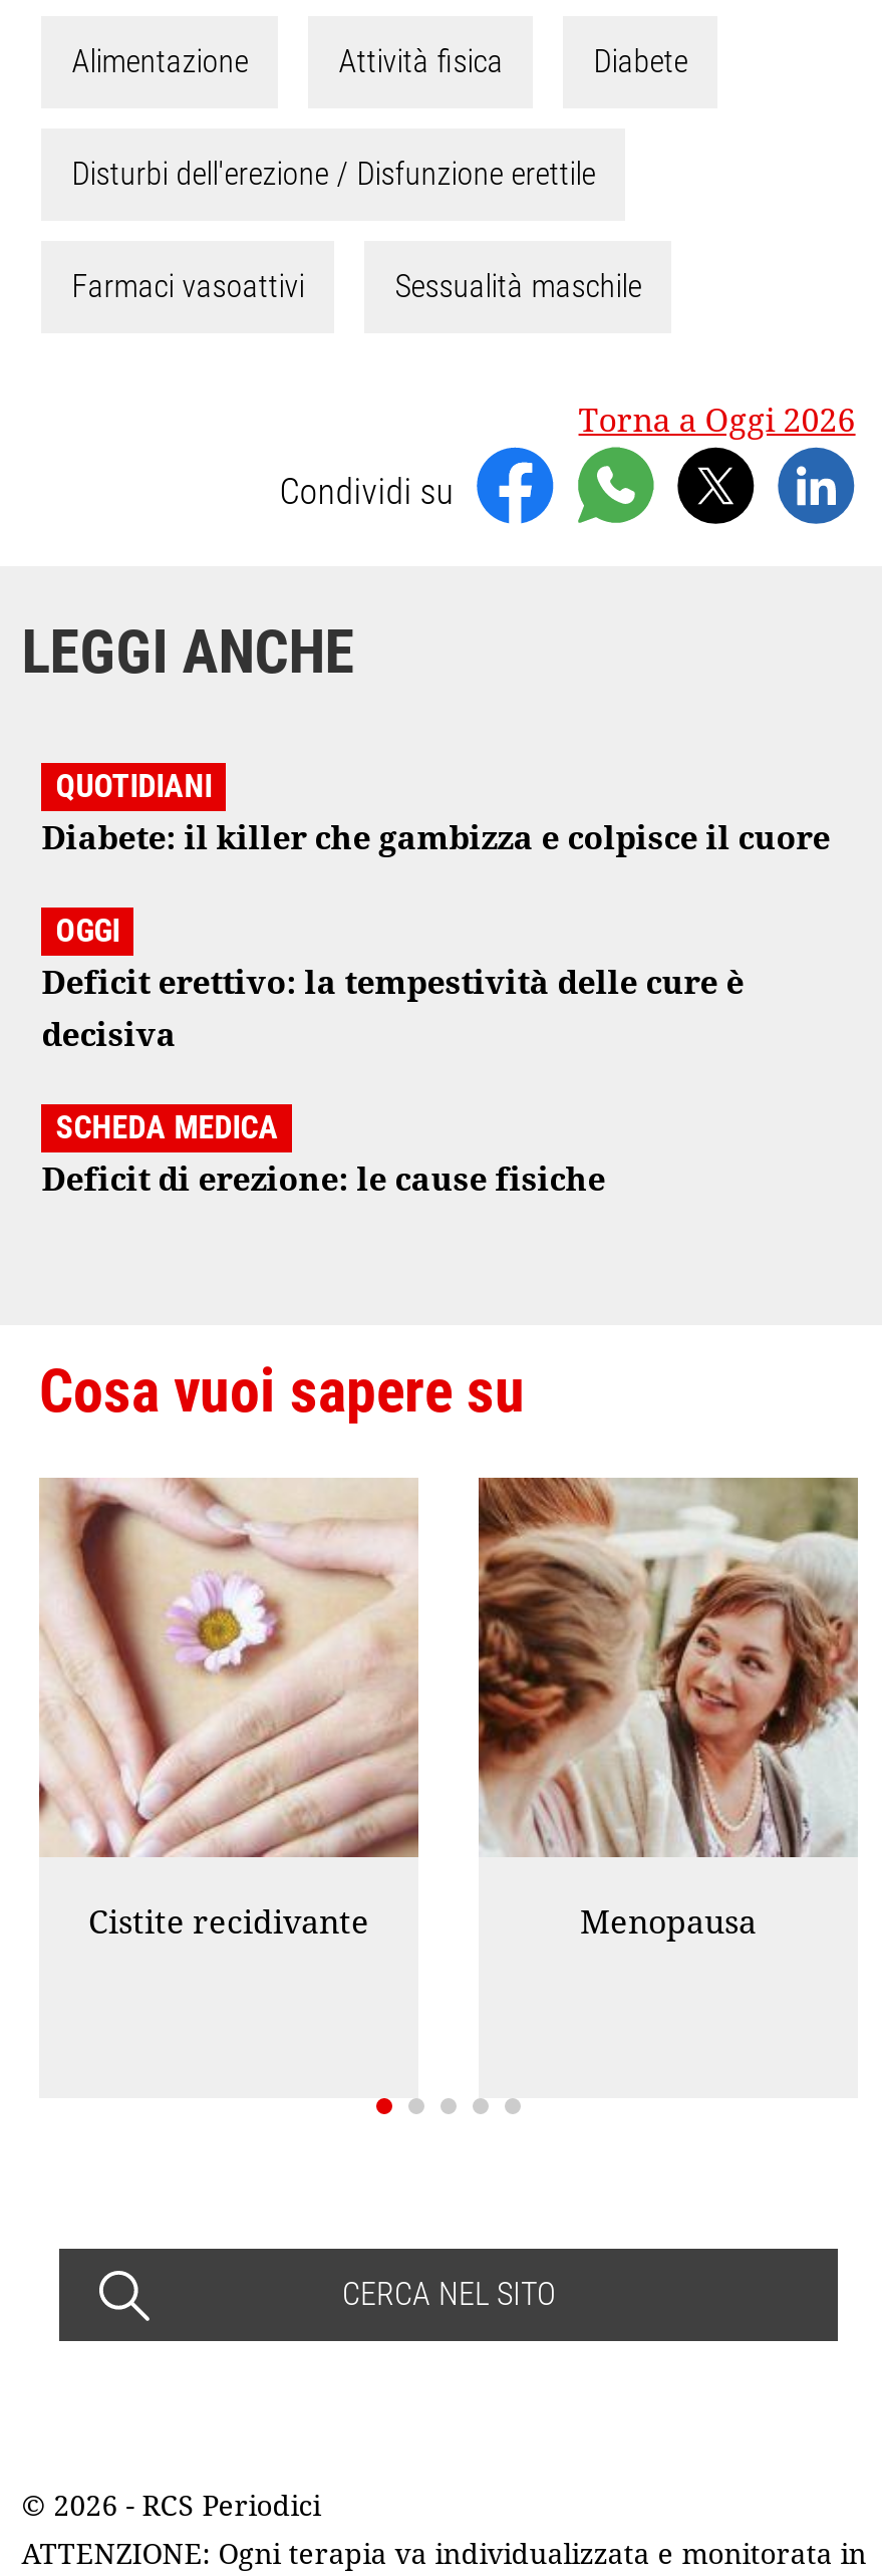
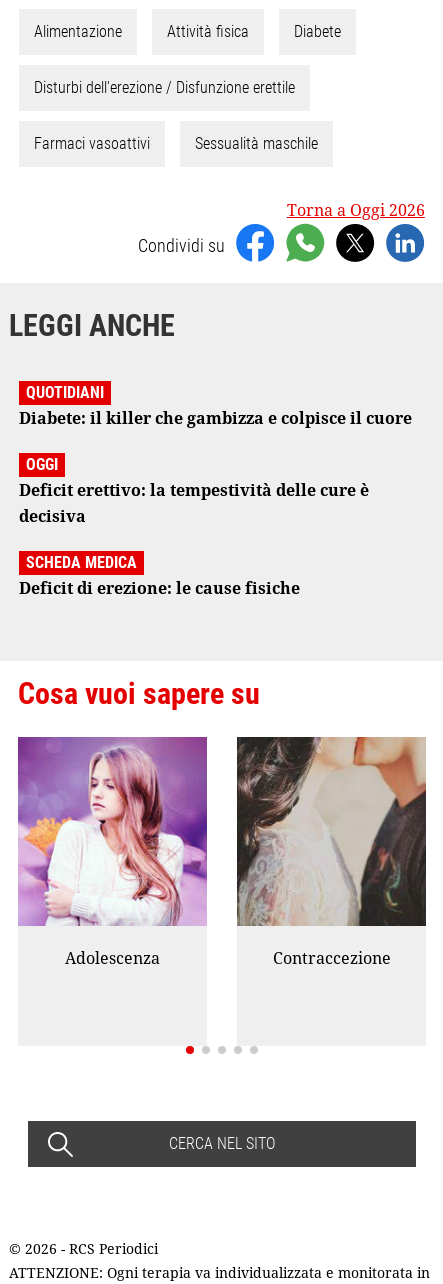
- [image]
- Cistite recidivante
- Menopausa
+ [image]
+ Adolescenza
+ Contraccezione

- [image]
+ [image]
